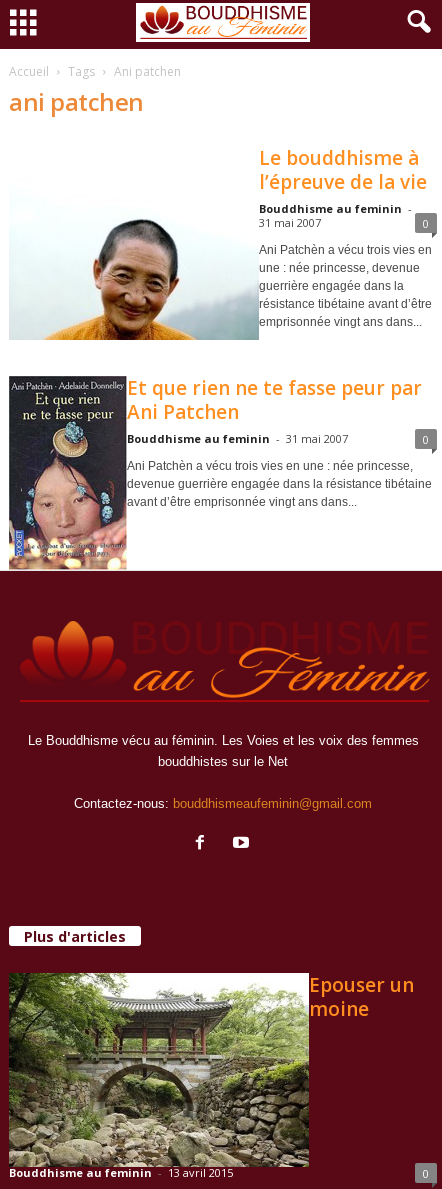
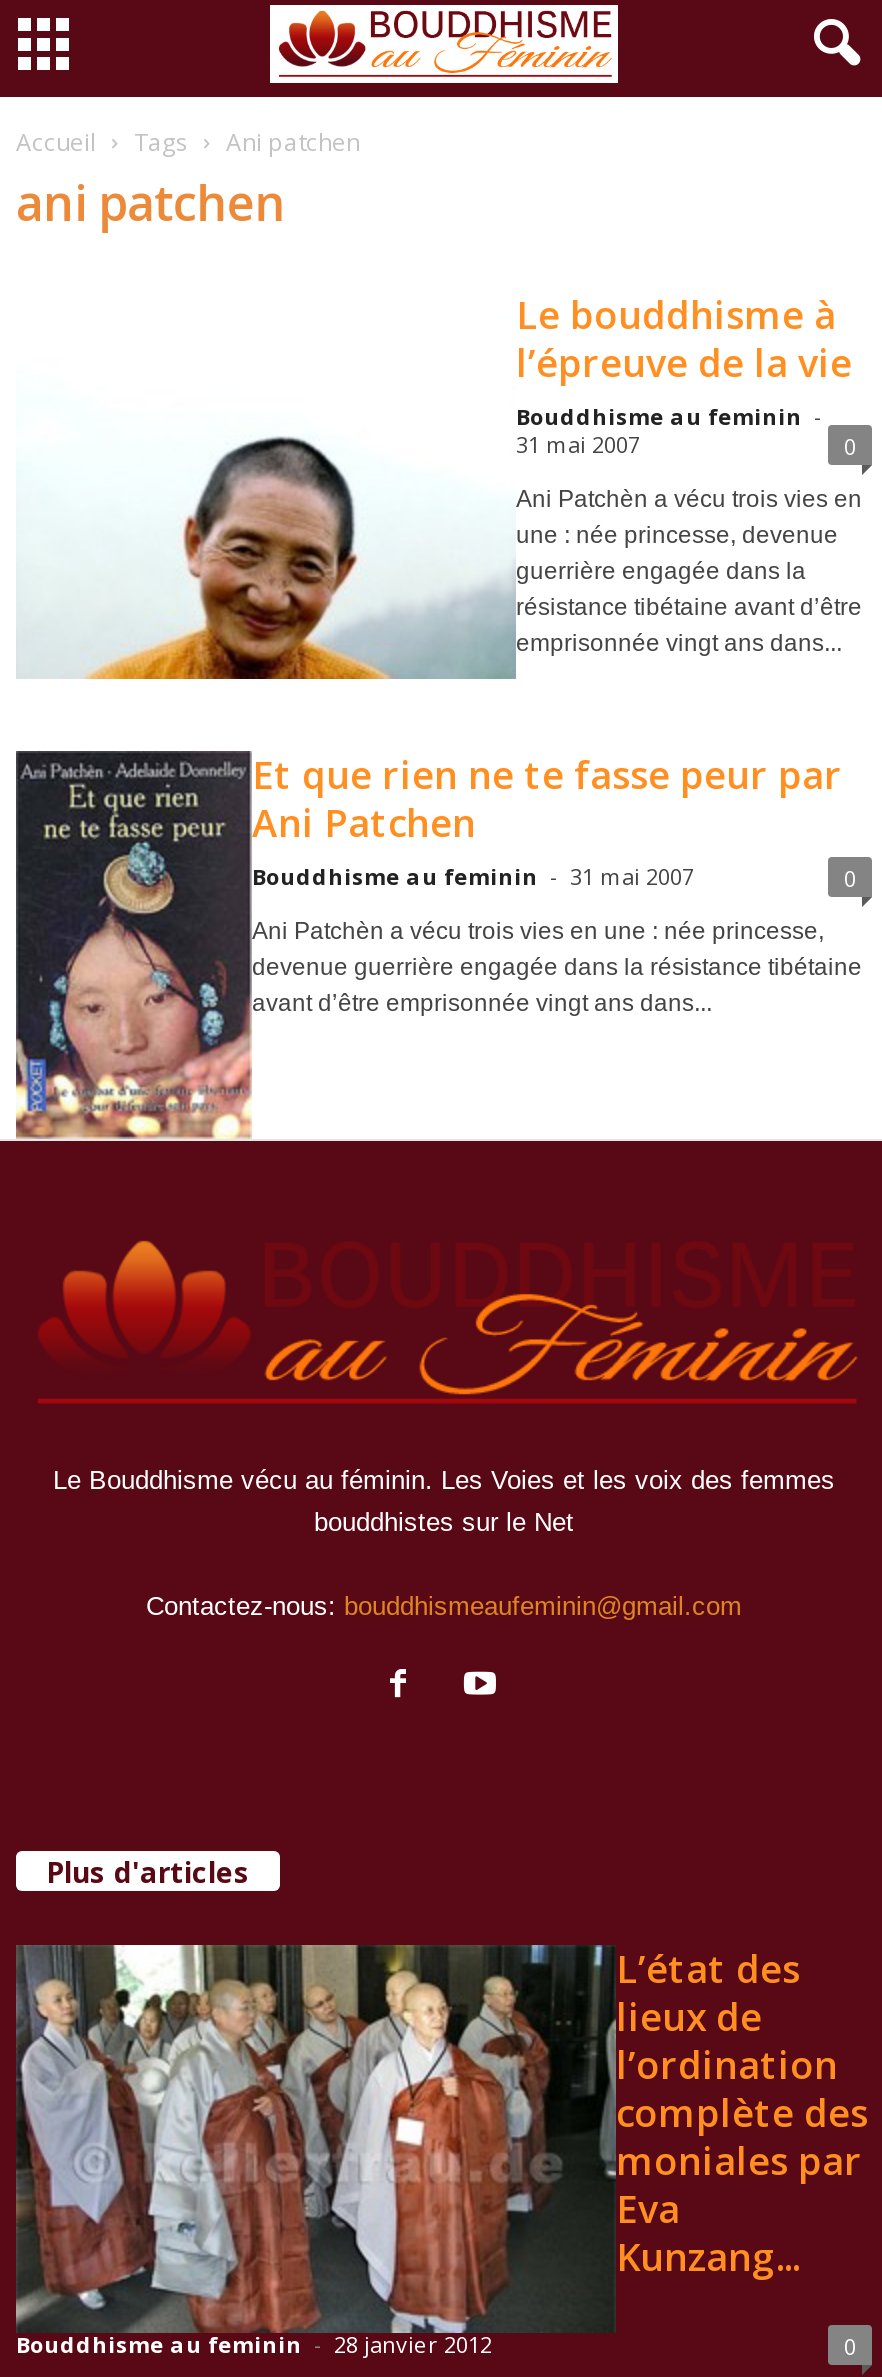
- [image]
- Epouser un
- moine
+ [image]
+ L’état des
+ lieux de
+ l’ordination
+ complète des
+ moniales par
+ Eva
+ Kunzang...

- Bouddhisme au feminin - 13 avril 2015
+ Bouddhisme au feminin - 28 janvier 2012
